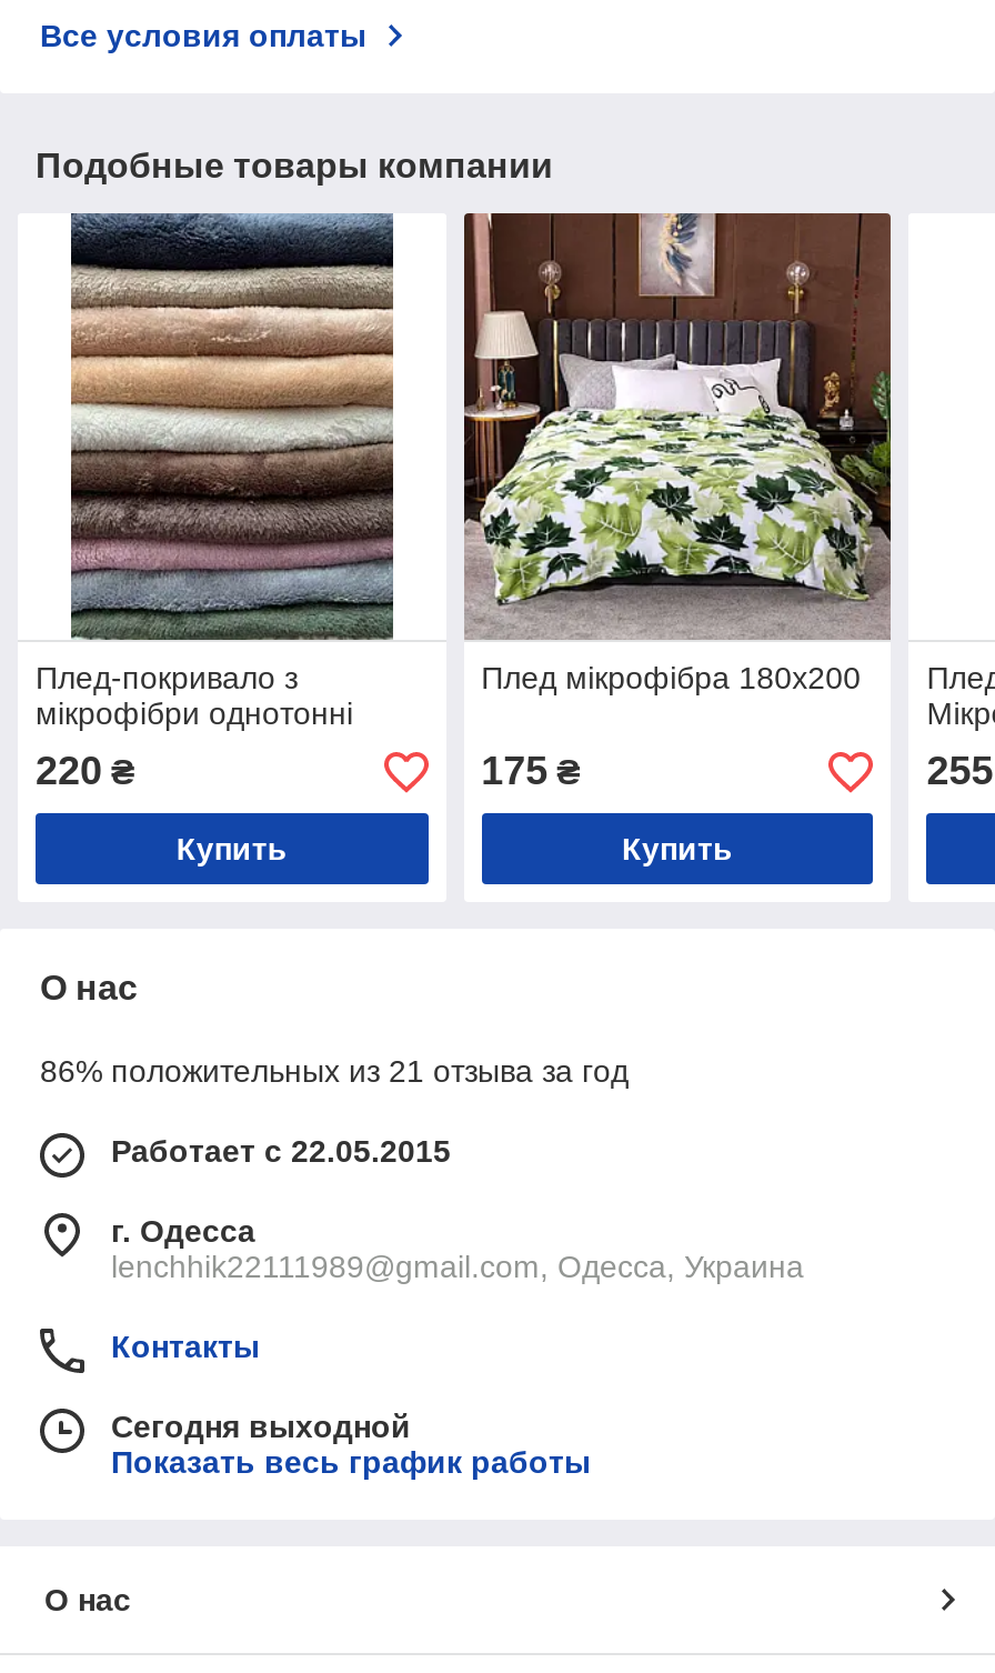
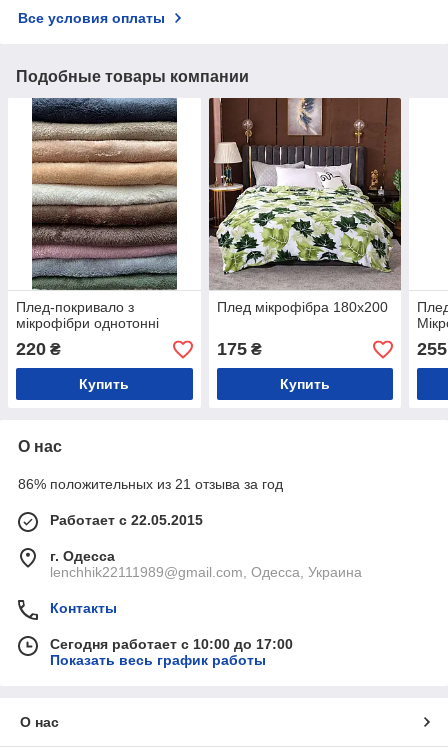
- Сегодня выходной
+ Сегодня работает с 10:00 до 17:00
